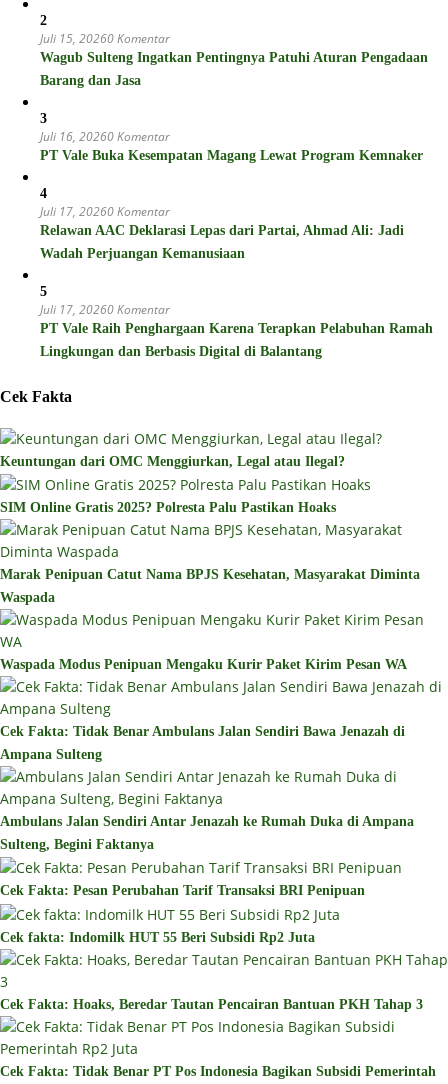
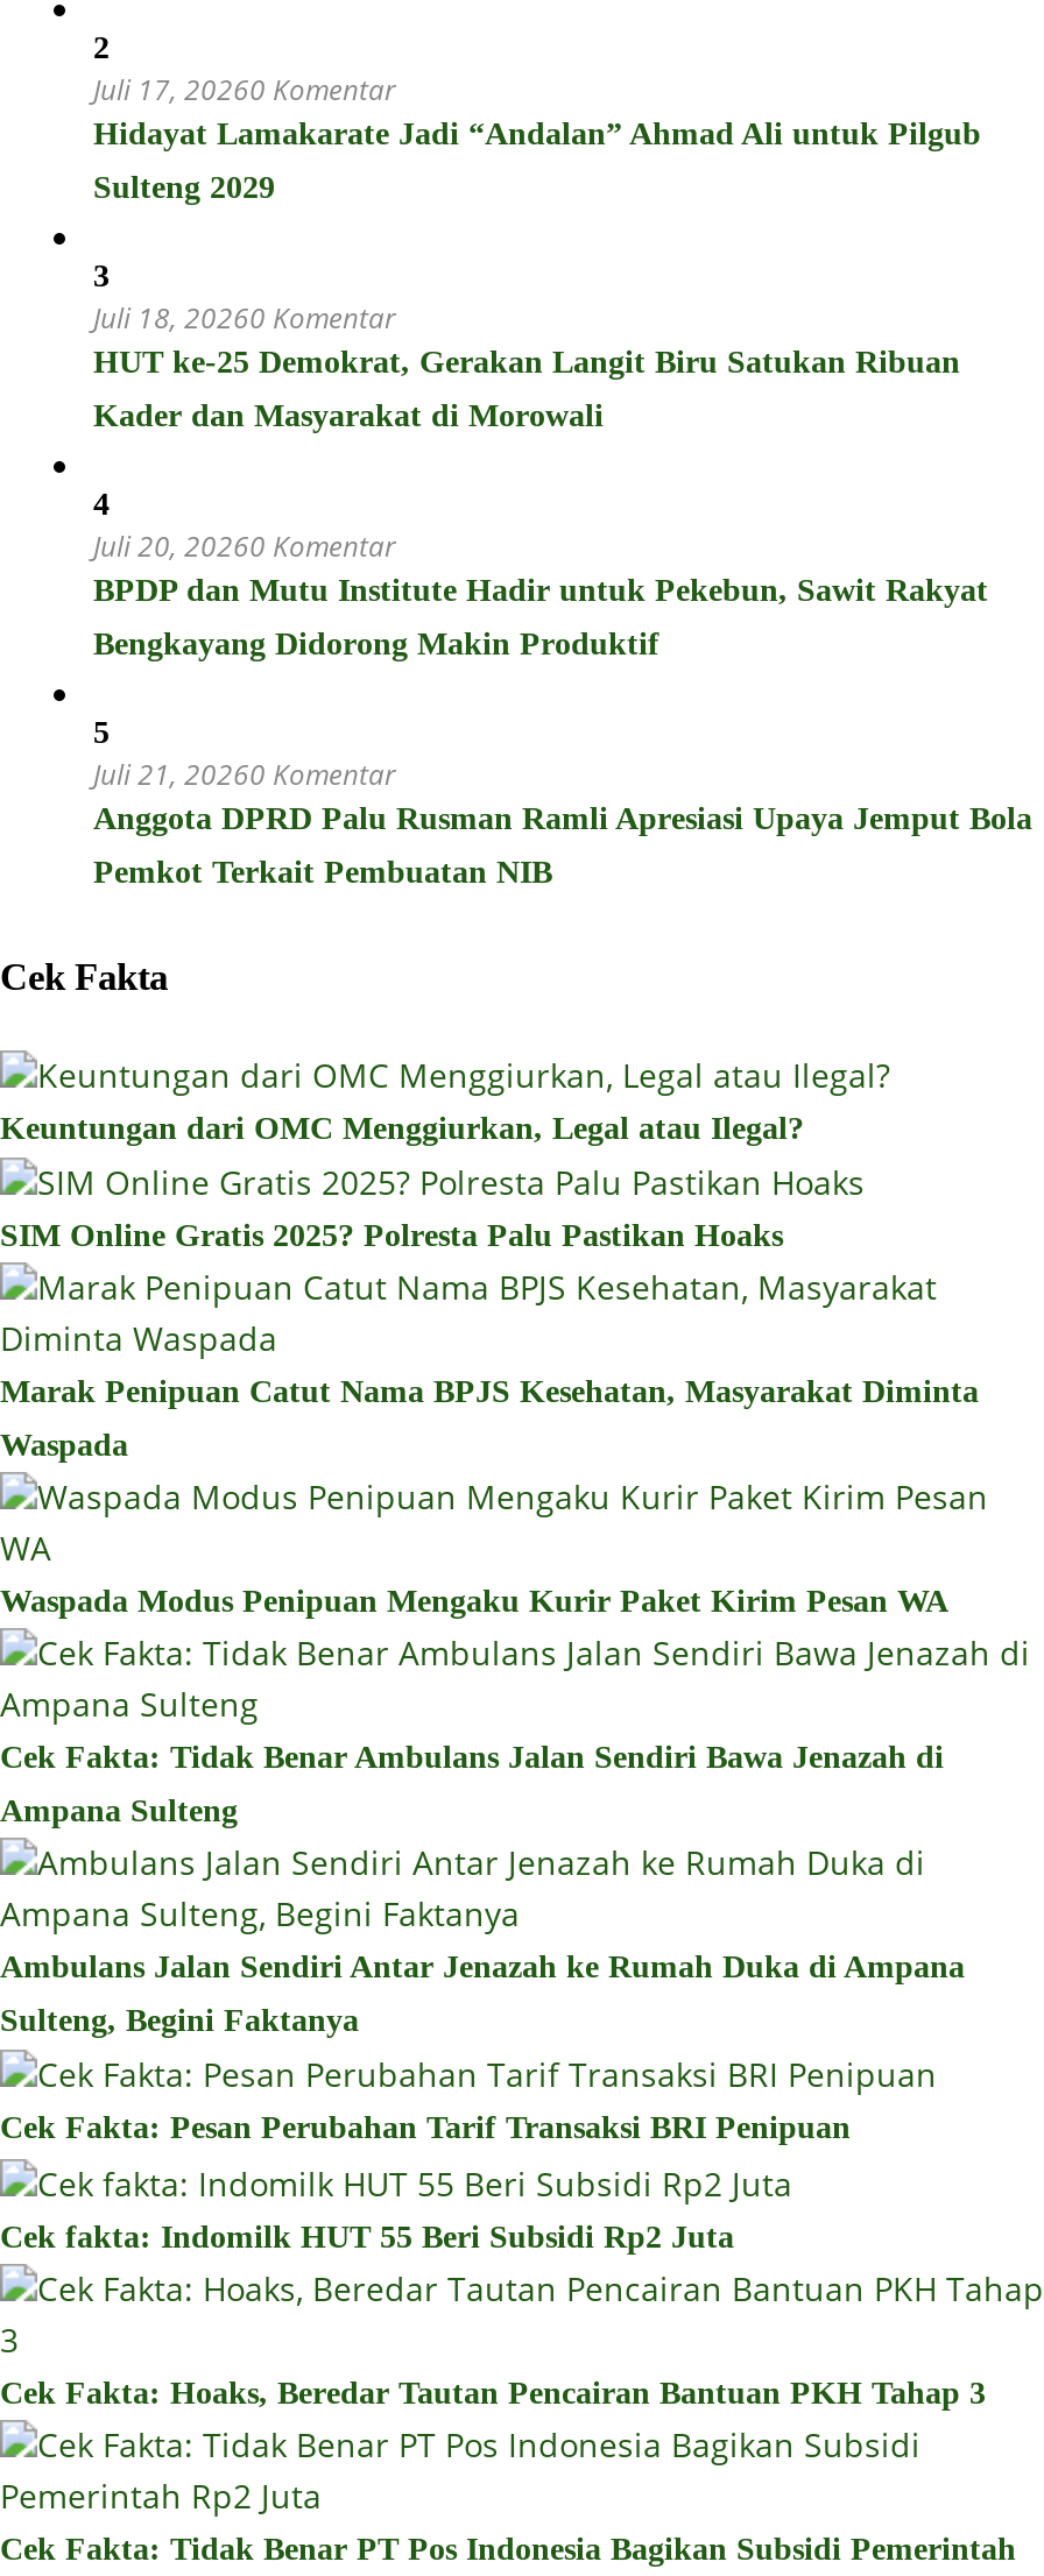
- Juli 15, 20260 Komentar
- Wagub Sulteng Ingatkan Pentingnya Patuhi Aturan Pengadaan
+ Juli 17, 20260 Komentar
+ Hidayat Lamakarate Jadi “Andalan” Ahmad Ali untuk Pilgub

- Barang dan Jasa
+ Sulteng 2029

- Juli 16, 20260 Komentar
- PT Vale Buka Kesempatan Magang Lewat Program Kemnaker
+ Juli 18, 20260 Komentar
+ HUT ke-25 Demokrat, Gerakan Langit Biru Satukan Ribuan
+ Kader dan Masyarakat di Morowali

- Juli 17, 20260 Komentar
- Relawan AAC Deklarasi Lepas dari Partai, Ahmad Ali: Jadi
+ Juli 20, 20260 Komentar
+ BPDP dan Mutu Institute Hadir untuk Pekebun, Sawit Rakyat

- Wadah Perjuangan Kemanusiaan
+ Bengkayang Didorong Makin Produktif

- Juli 17, 20260 Komentar
- PT Vale Raih Penghargaan Karena Terapkan Pelabuhan Ramah
+ Juli 21, 20260 Komentar
+ Anggota DPRD Palu Rusman Ramli Apresiasi Upaya Jemput Bola

- Lingkungan dan Berbasis Digital di Balantang
+ Pemkot Terkait Pembuatan NIB
